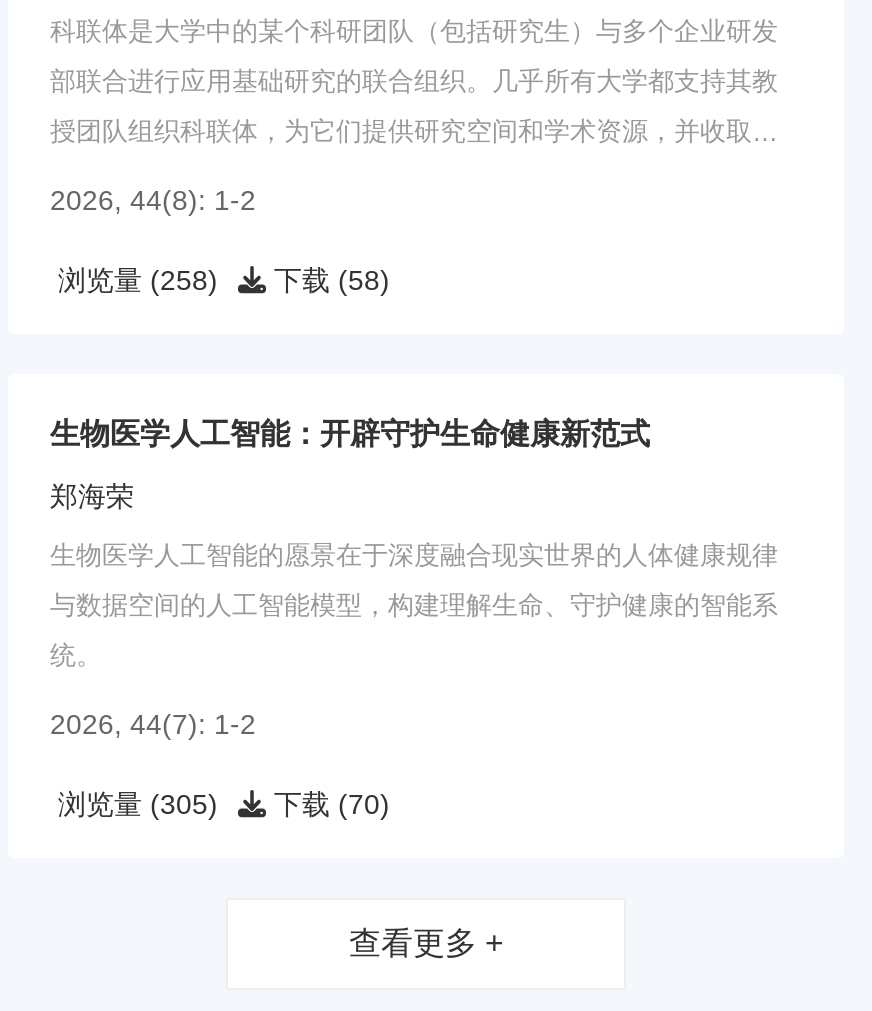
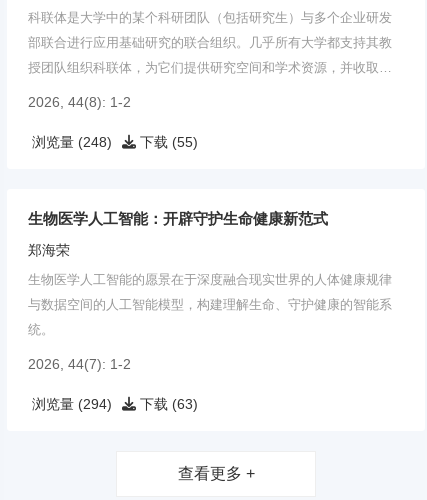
- 浏览量 (258)
+ 浏览量 (248)

- 下载 (58)
+ 下载 (55)

- 浏览量 (305)
+ 浏览量 (294)

- 下载 (70)
+ 下载 (63)
